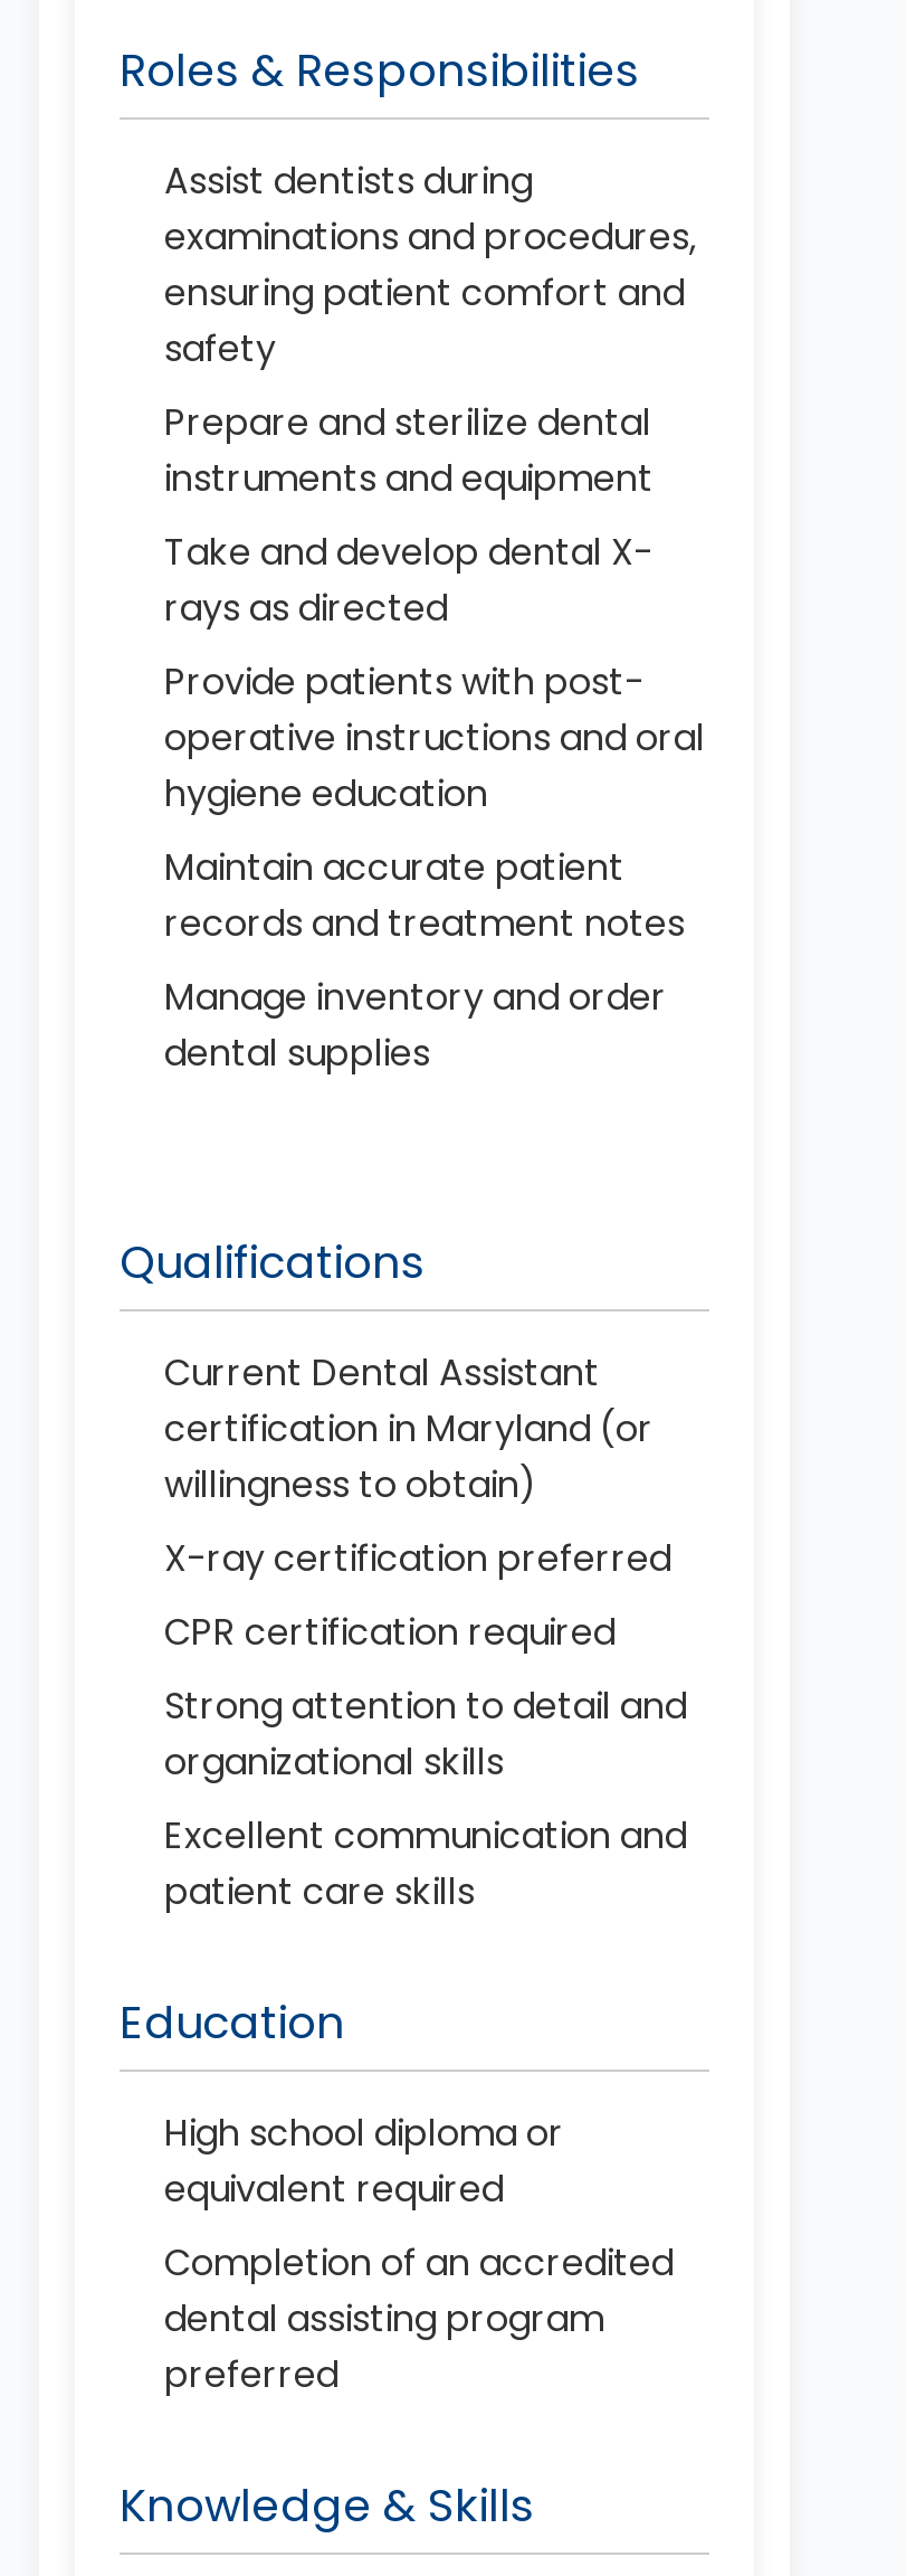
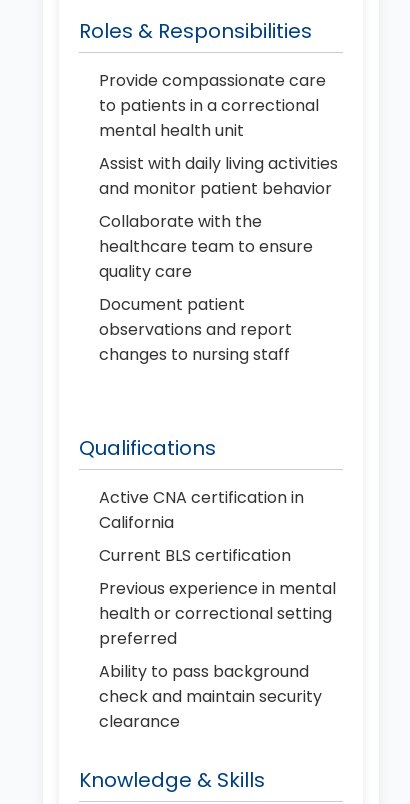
- Assist dentists during
- examinations and procedures,
- ensuring patient comfort and
- safety
- Prepare and sterilize dental
- instruments and equipment
- Take and develop dental X-
- rays as directed
- Provide patients with post-
- operative instructions and oral
- hygiene education
- Maintain accurate patient
- records and treatment notes
- Manage inventory and order
- dental supplies
+ Provide compassionate care
+ to patients in a correctional
+ mental health unit
+ Assist with daily living activities
+ and monitor patient behavior
+ Collaborate with the
+ healthcare team to ensure
+ quality care
+ Document patient
+ observations and report
+ changes to nursing staff

- Current Dental Assistant
- certification in Maryland (or
- willingness to obtain)
- X-ray certification preferred
- CPR certification required
- Strong attention to detail and
- organizational skills
- Excellent communication and
- patient care skills
- Education
- High school diploma or
- equivalent required
- Completion of an accredited
- dental assisting program
+ Active CNA certification in
+ California
+ Current BLS certification
+ Previous experience in mental
+ health or correctional setting

moved up: preferred

+ Ability to pass background
+ check and maintain security
+ clearance
